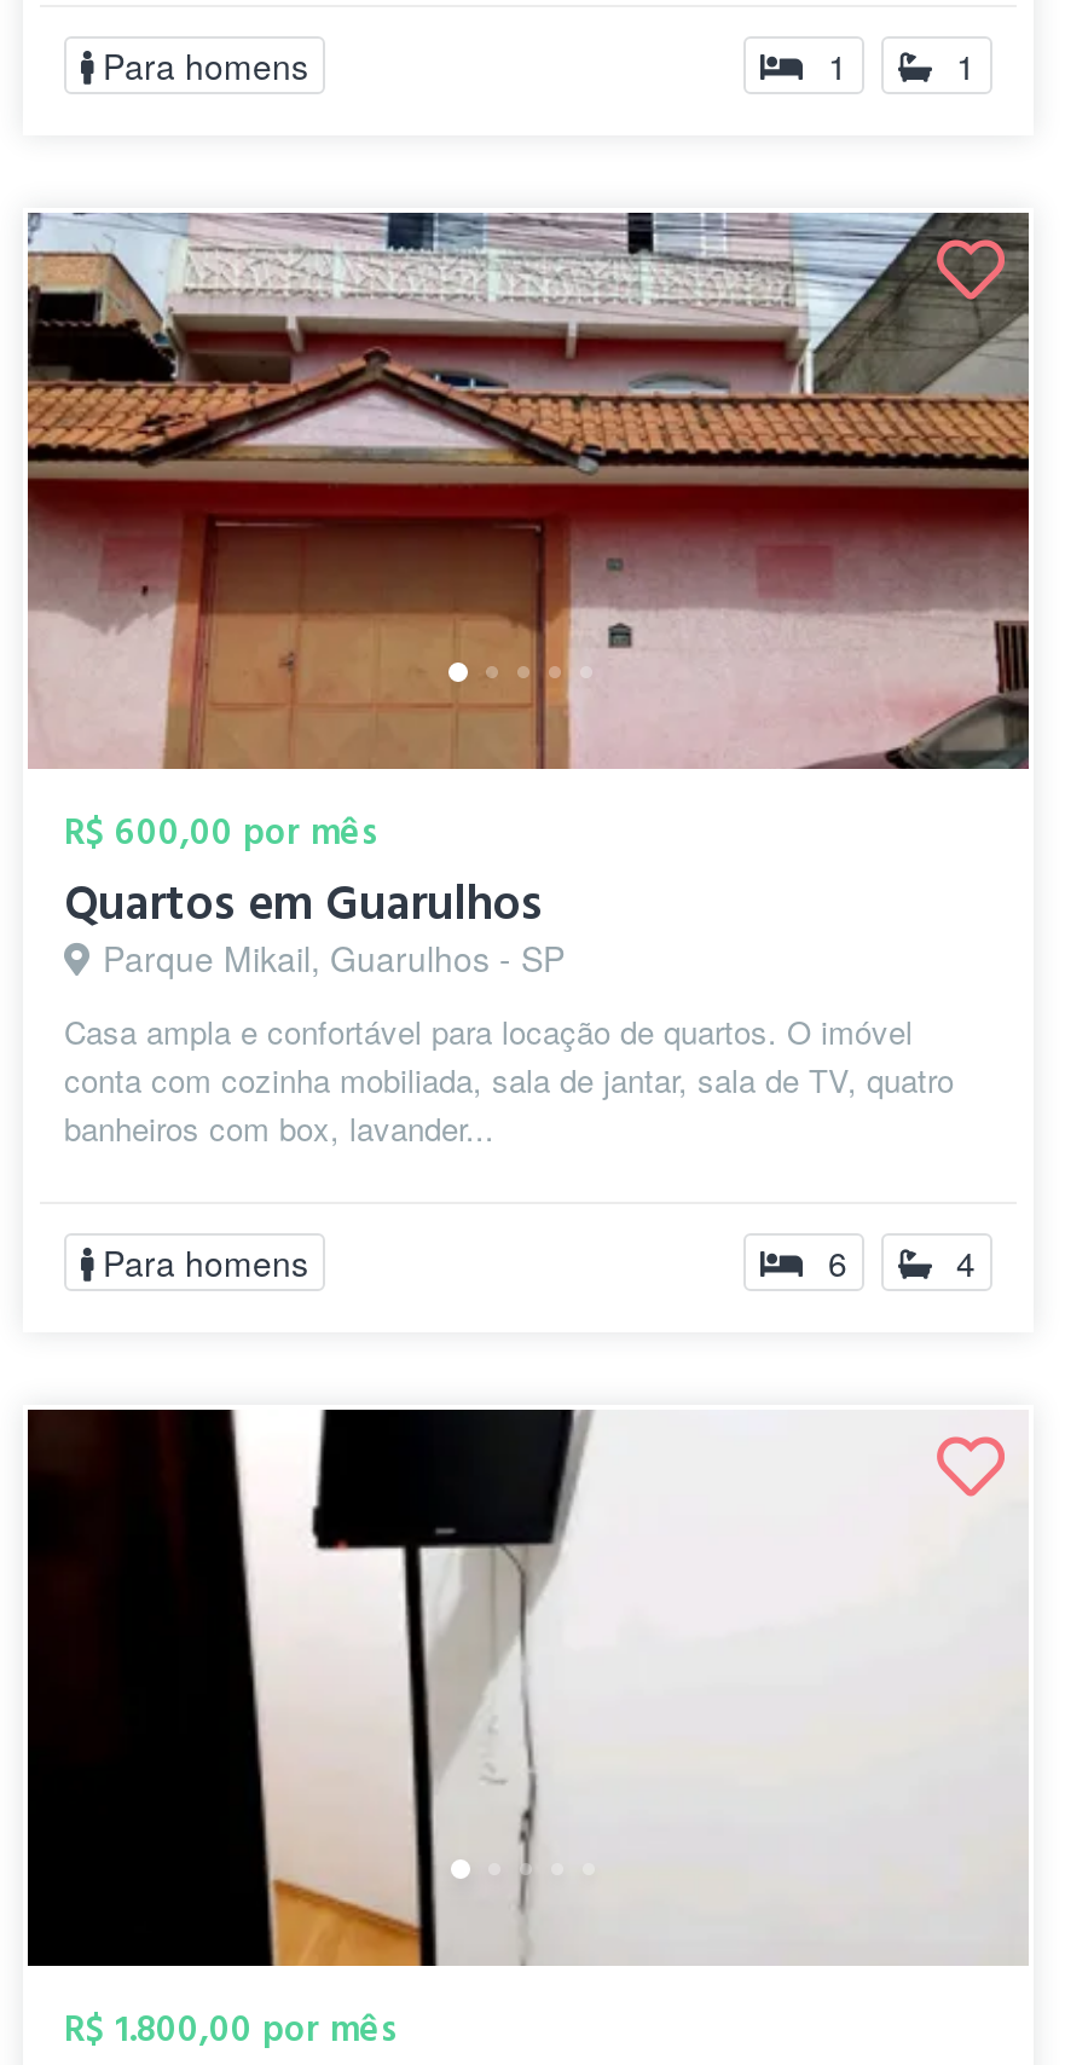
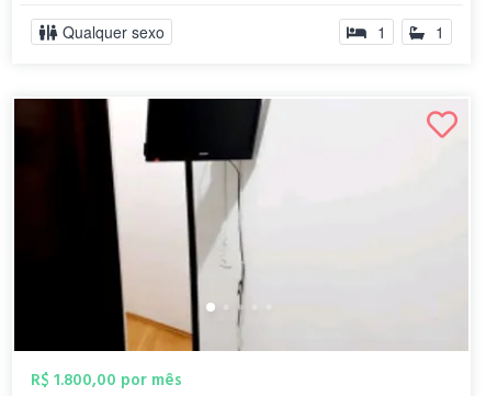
- Para homens
+ Qualquer sexo

- [image]
- R$ 600,00 por mês
- Quartos em Guarulhos
- Parque Mikail, Guarulhos - SP
- Casa ampla e confortável para locação de quartos. O imóvel
- conta com cozinha mobiliada, sala de jantar, sala de TV, quatro
- banheiros com box, lavander...
- Para homens
- 6
- 4
